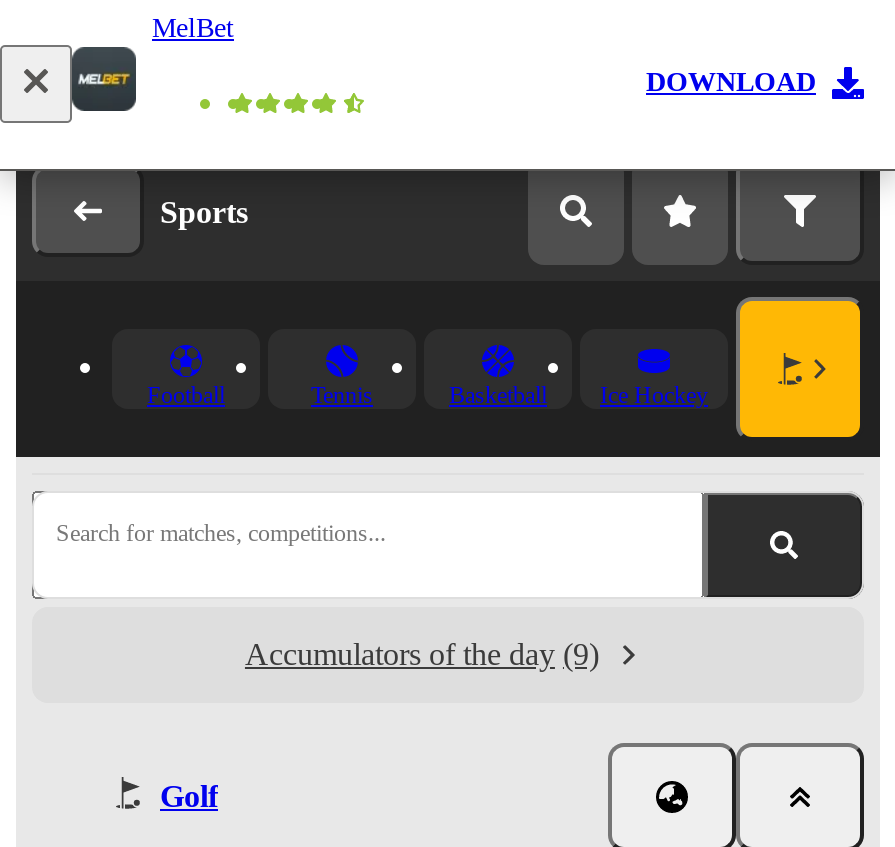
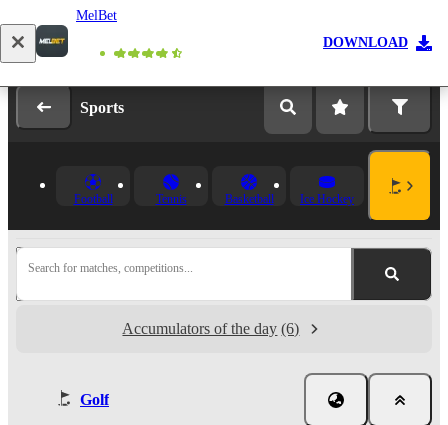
- Accumulators of the day (9)
+ Accumulators of the day (6)
